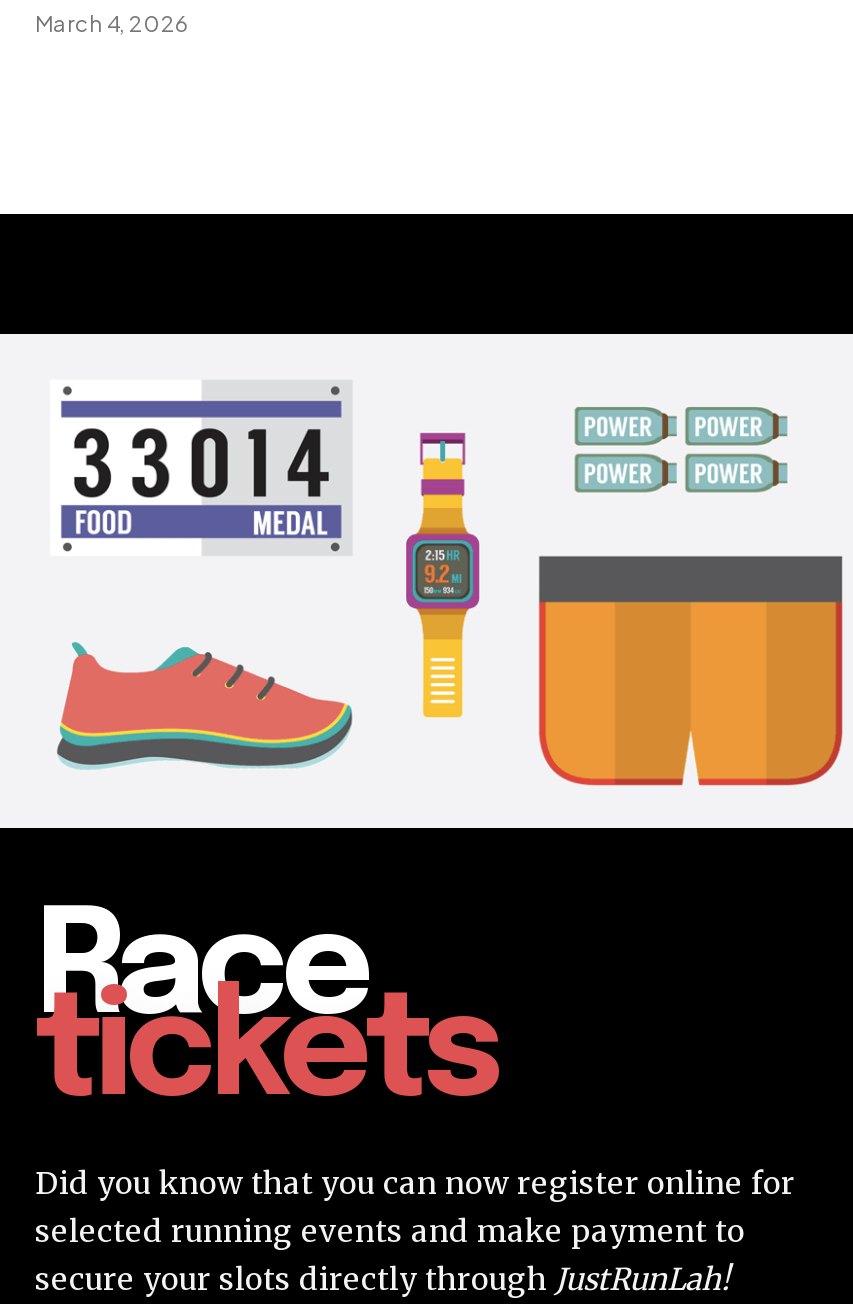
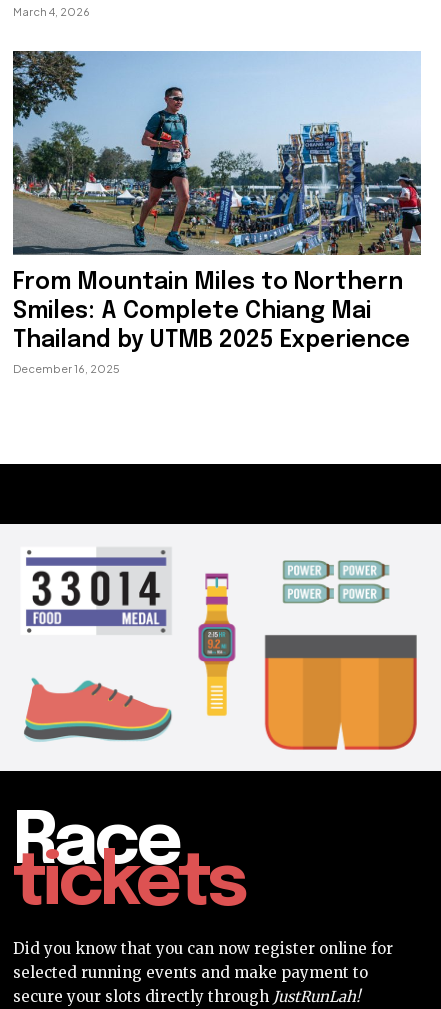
+ [image]
+ From Mountain Miles to Northern
+ Smiles: A Complete Chiang Mai
+ Thailand by UTMB 2025 Experience
+ December 16, 2025
